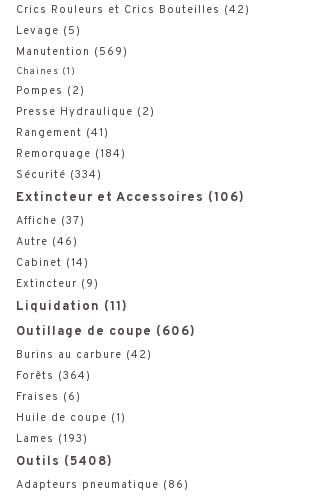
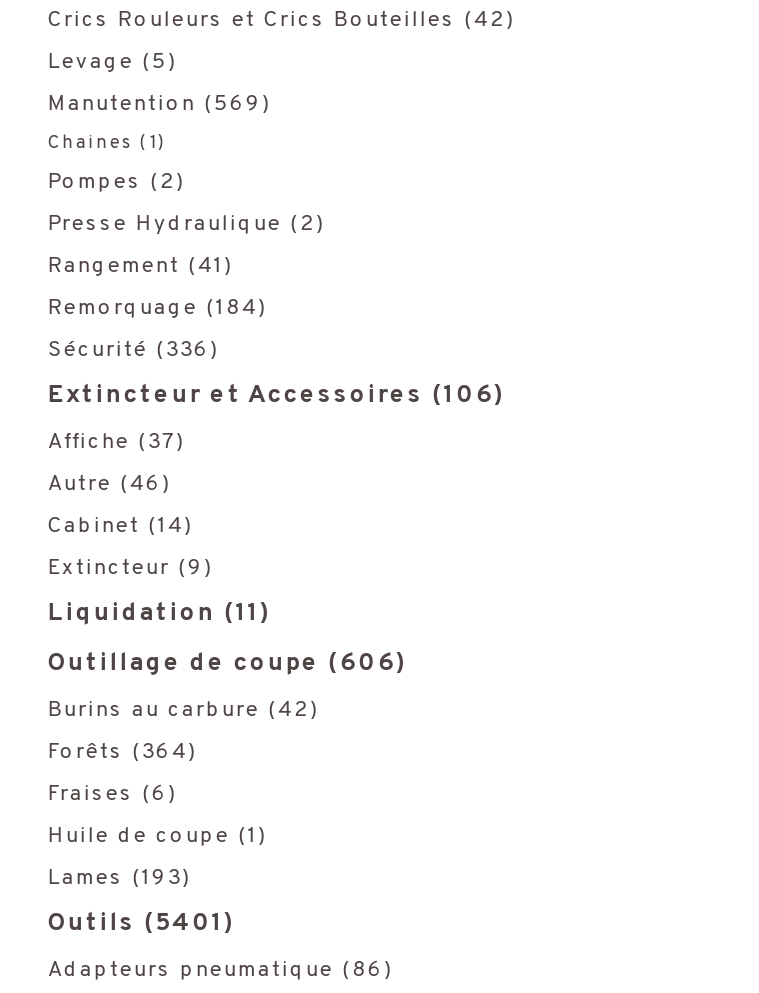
- Sécurité (334)
+ Sécurité (336)

- Outils (5408)
+ Outils (5401)
